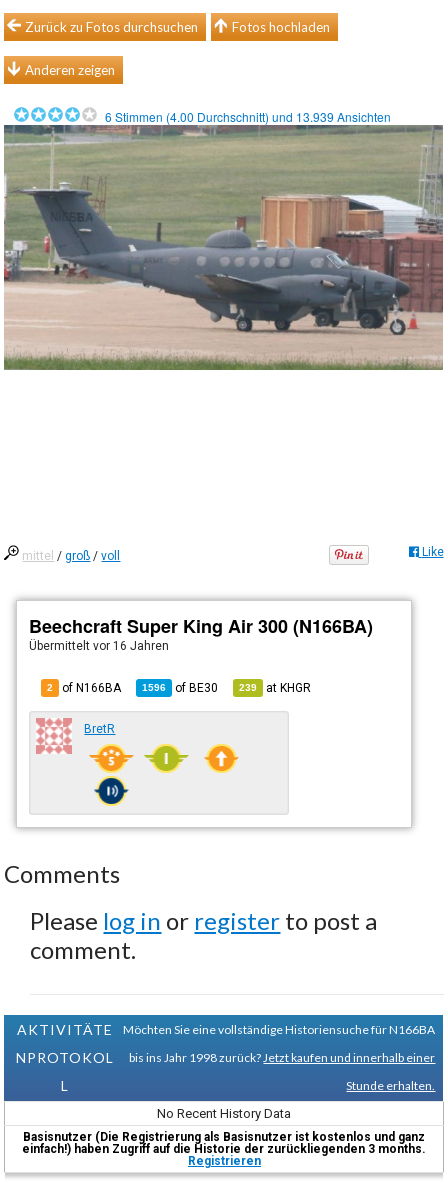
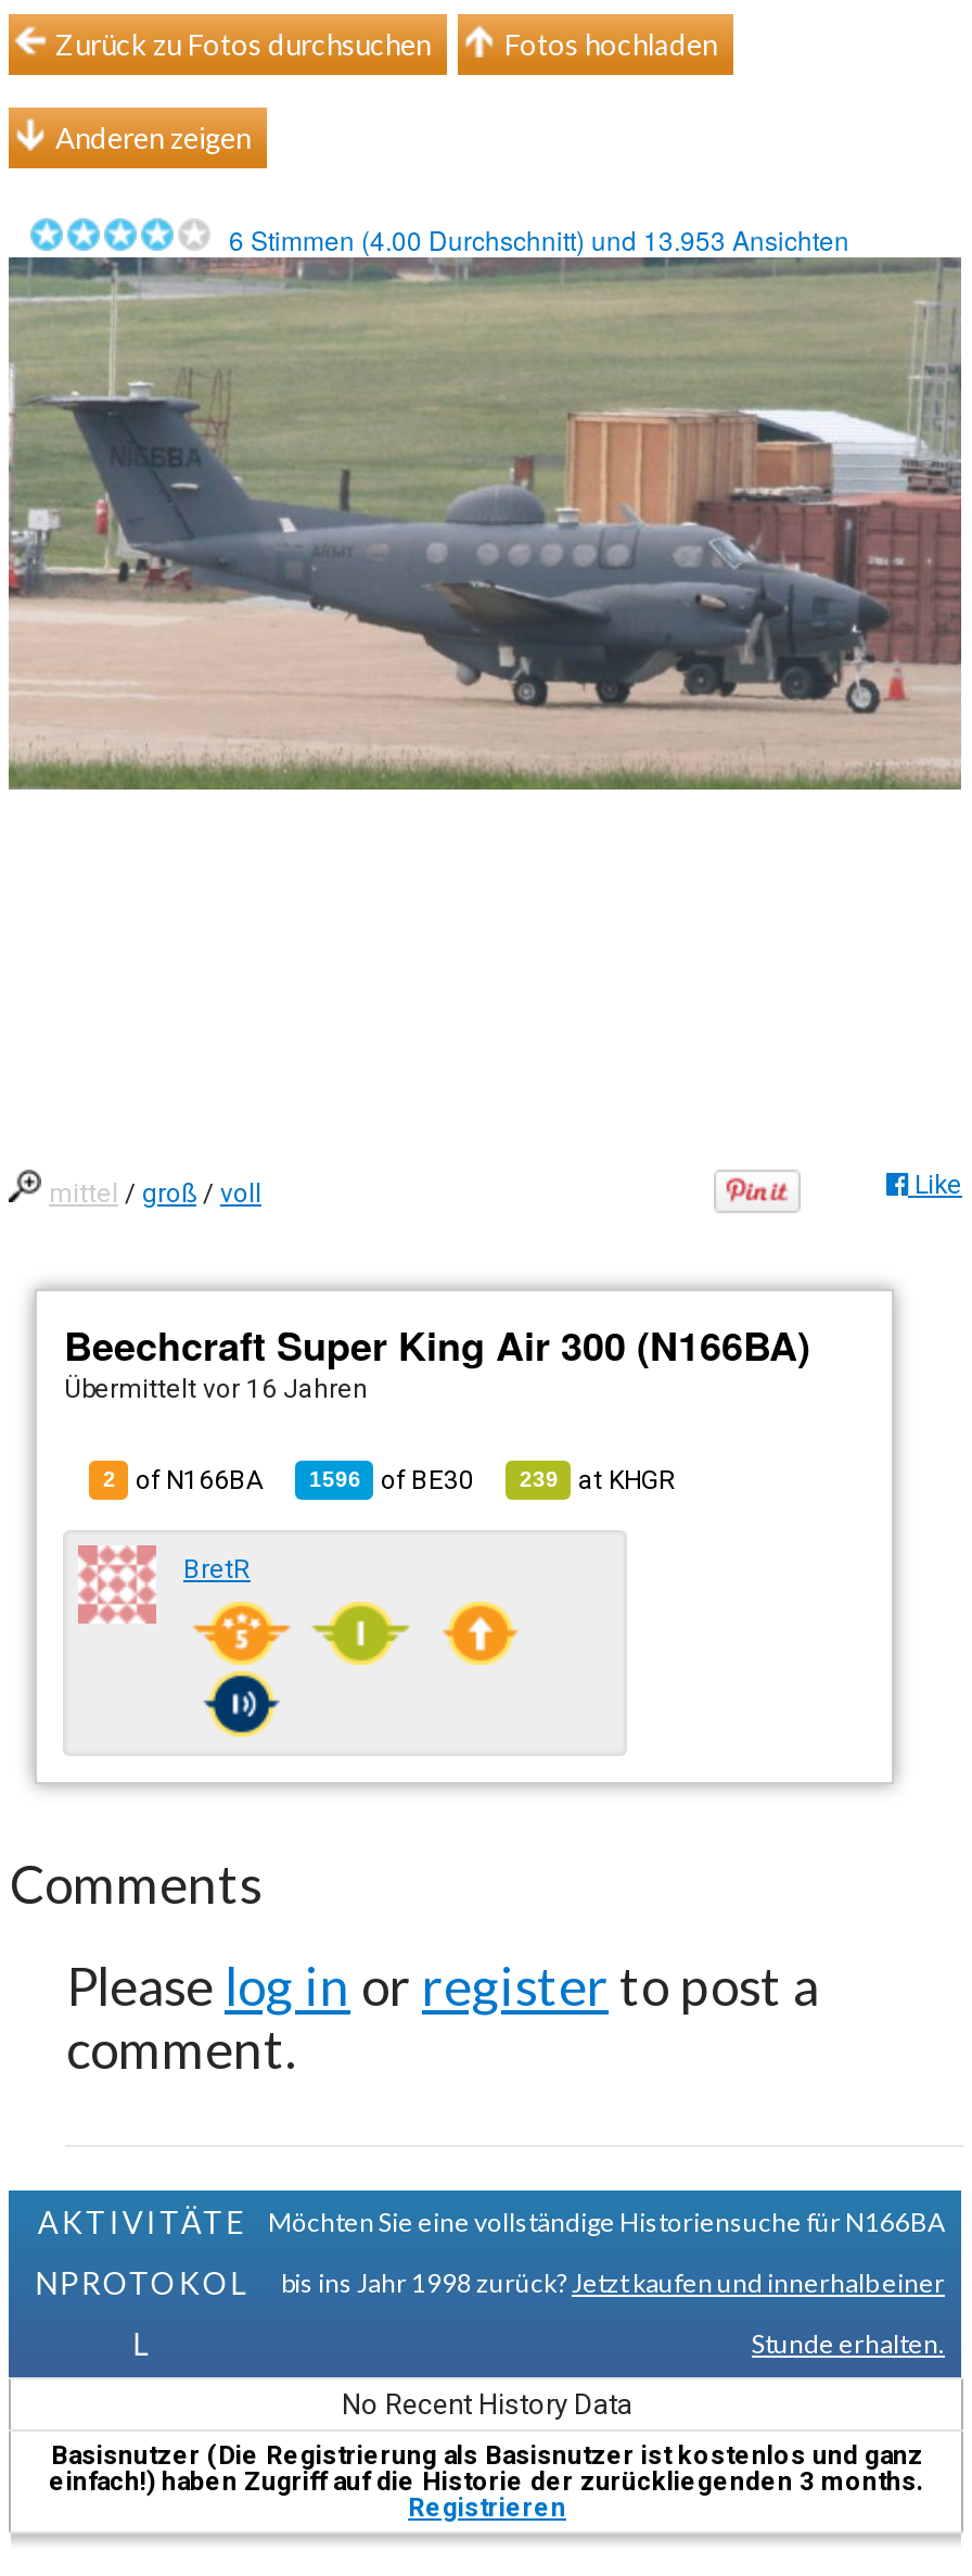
- 6 Stimmen (4.00 Durchschnitt) und 13.939 Ansichten
+ 6 Stimmen (4.00 Durchschnitt) und 13.953 Ansichten
